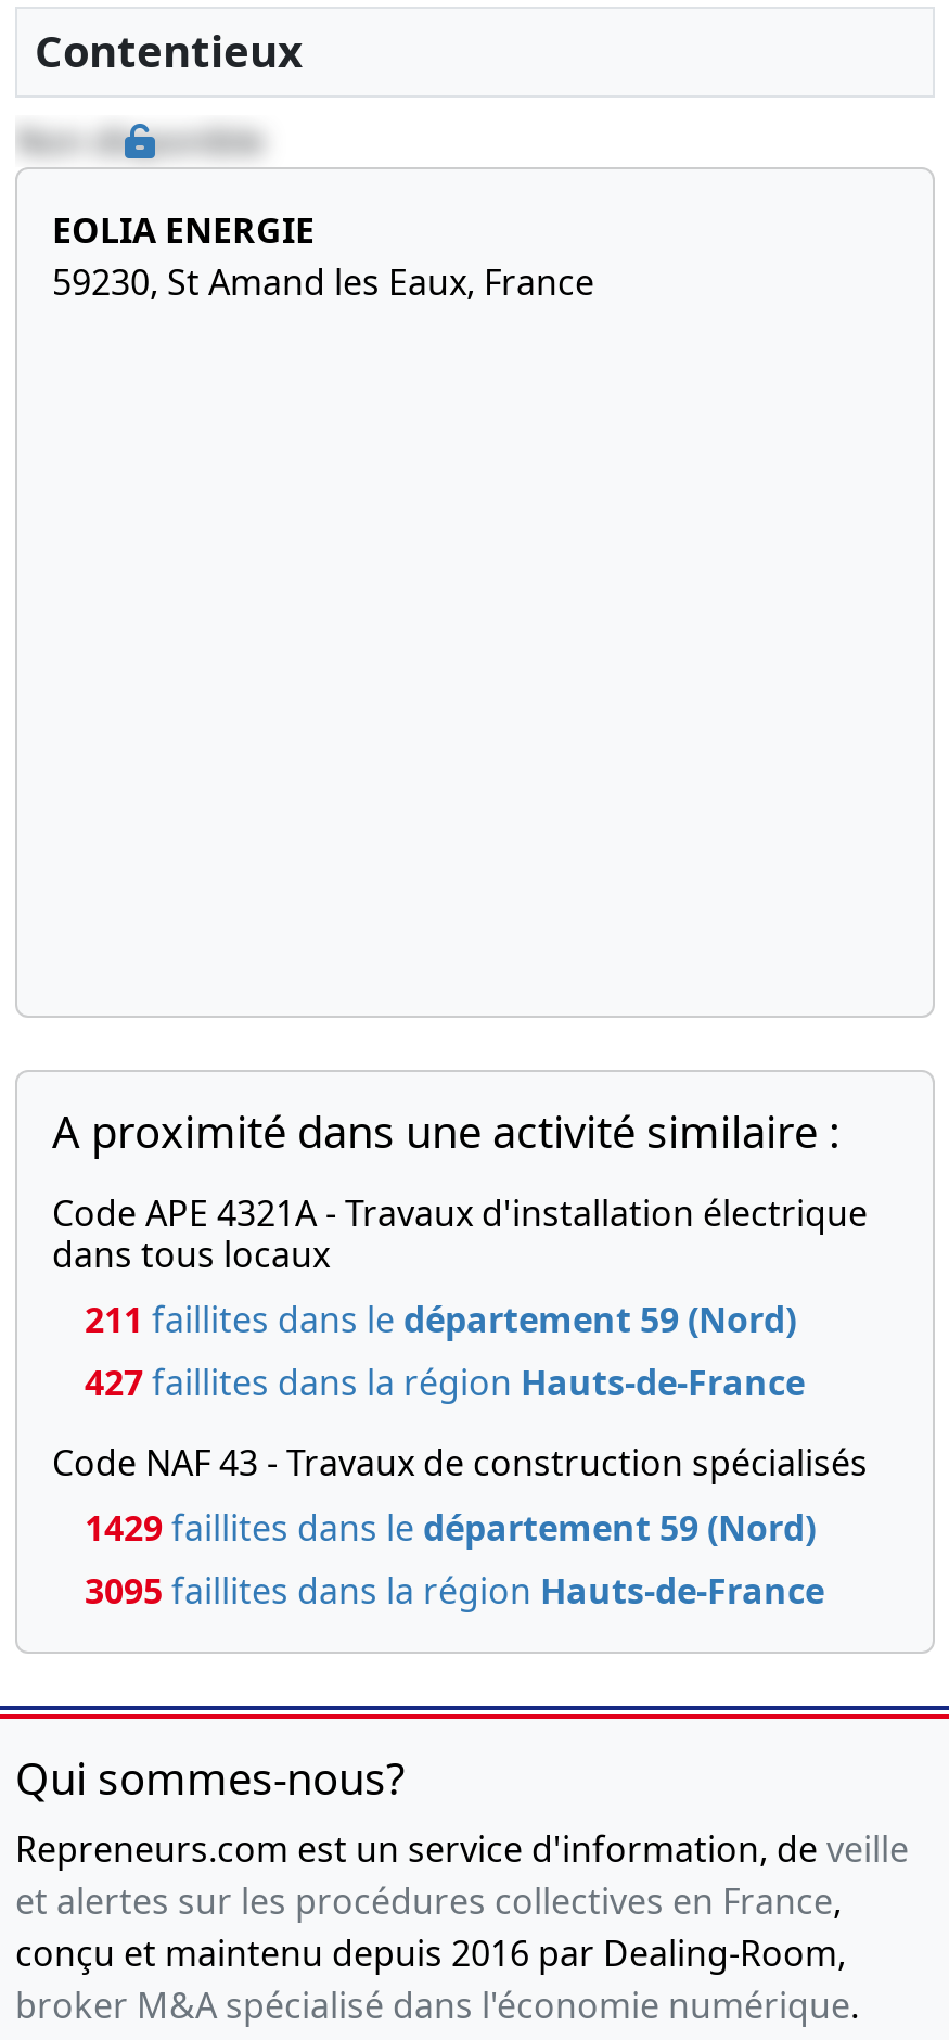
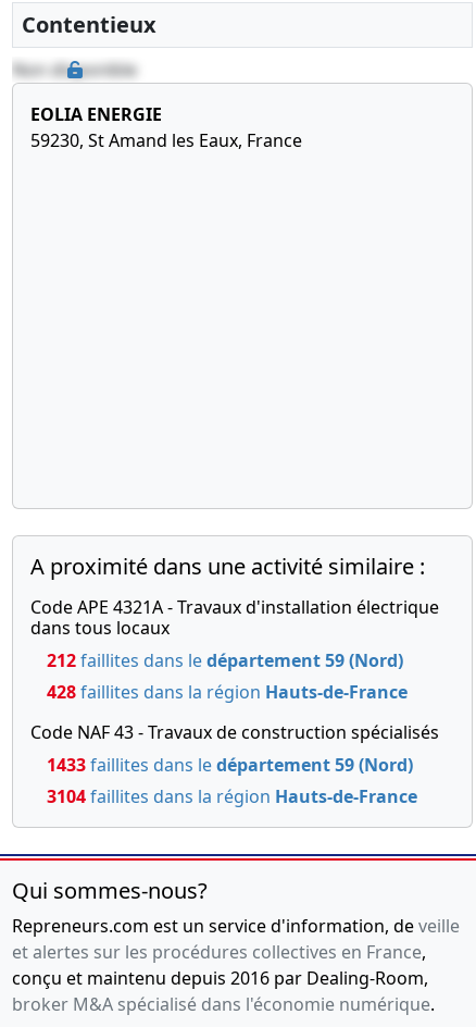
- 211 faillites dans le département 59 (Nord)
+ 212 faillites dans le département 59 (Nord)

- 427 faillites dans la région Hauts-de-France
+ 428 faillites dans la région Hauts-de-France

- 1429 faillites dans le département 59 (Nord)
+ 1433 faillites dans le département 59 (Nord)

- 3095 faillites dans la région Hauts-de-France
+ 3104 faillites dans la région Hauts-de-France
